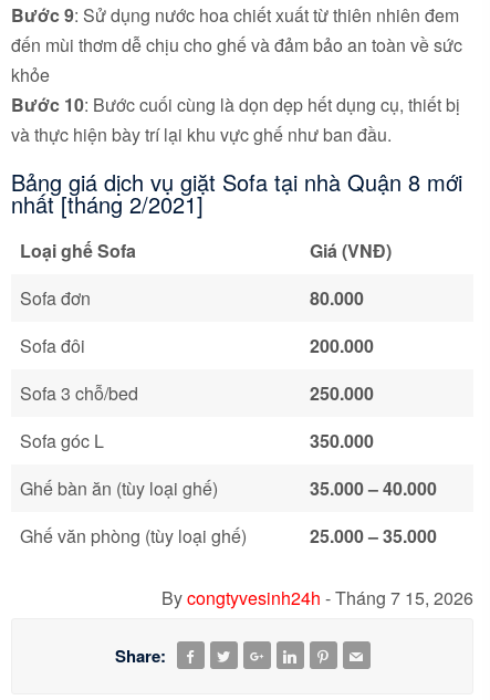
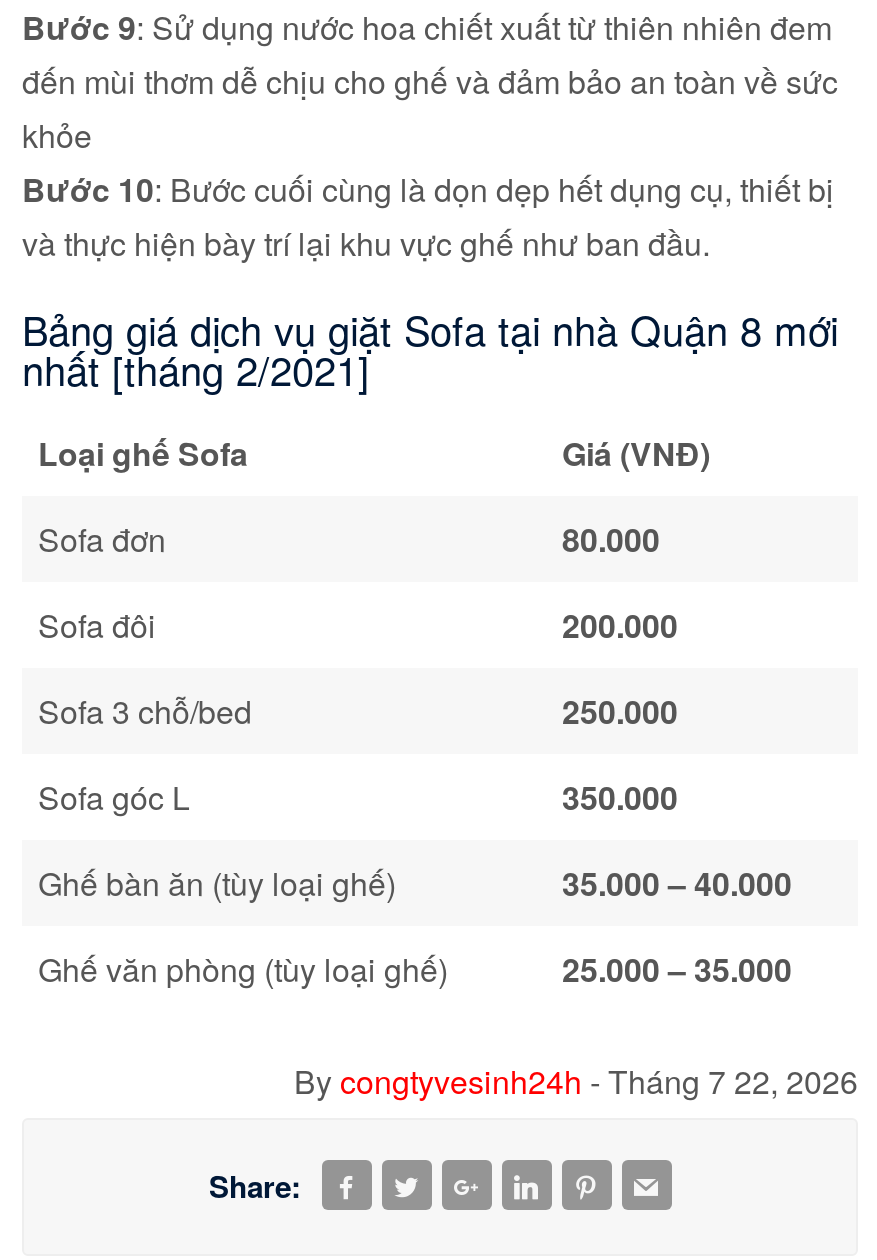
- By congtyvesinh24h - Tháng 7 15, 2026
+ By congtyvesinh24h - Tháng 7 22, 2026
